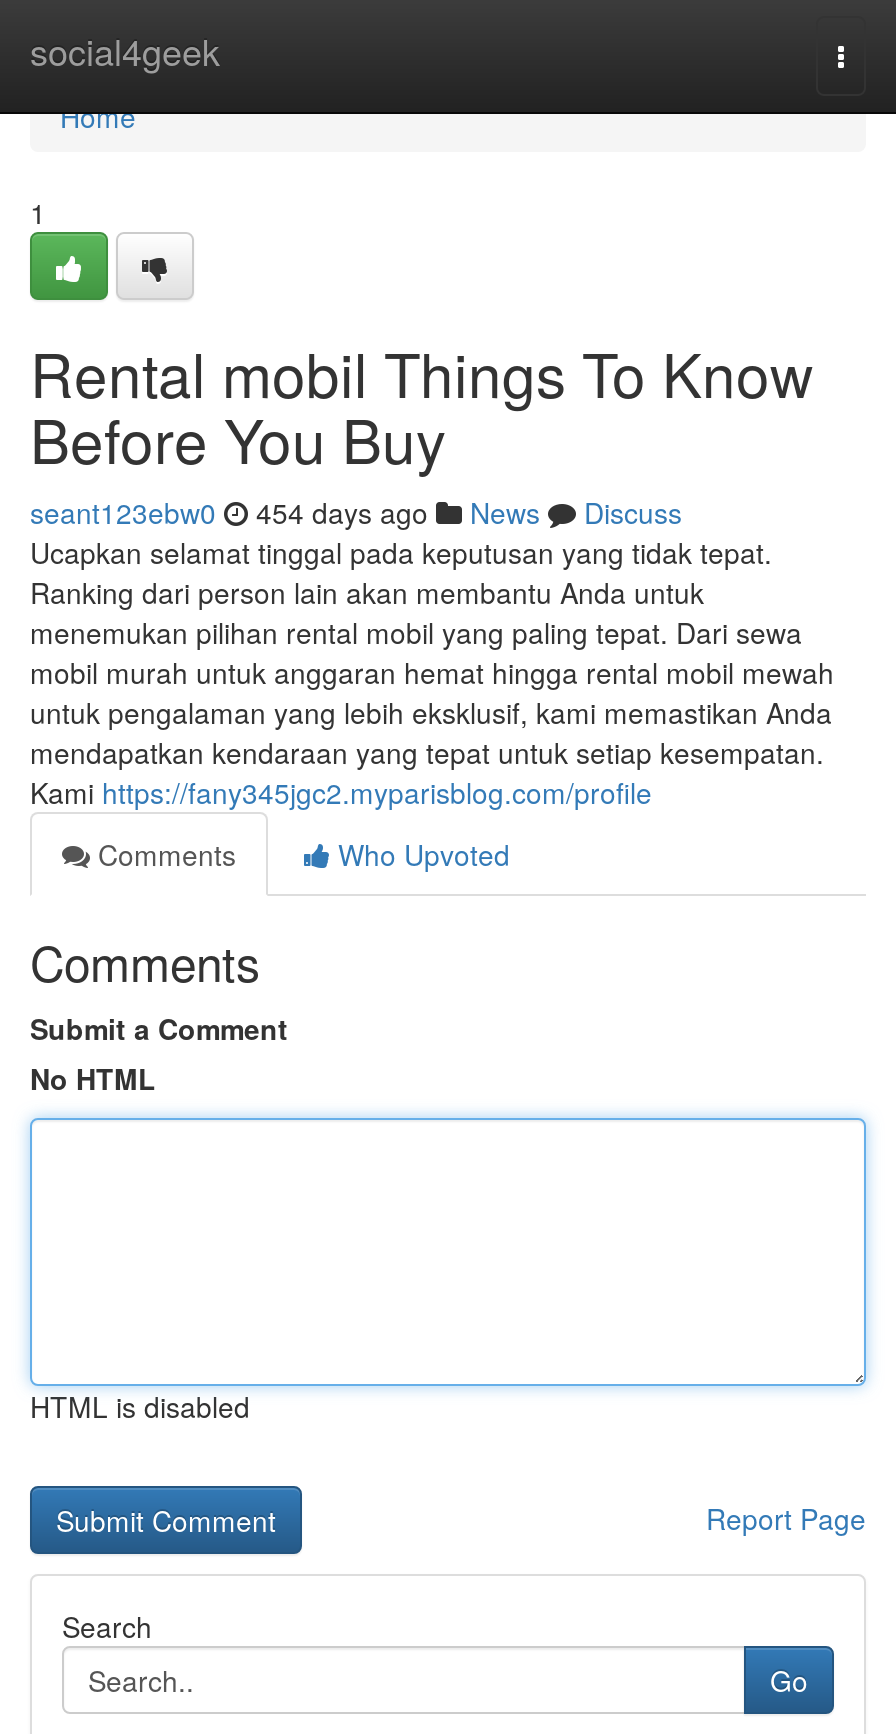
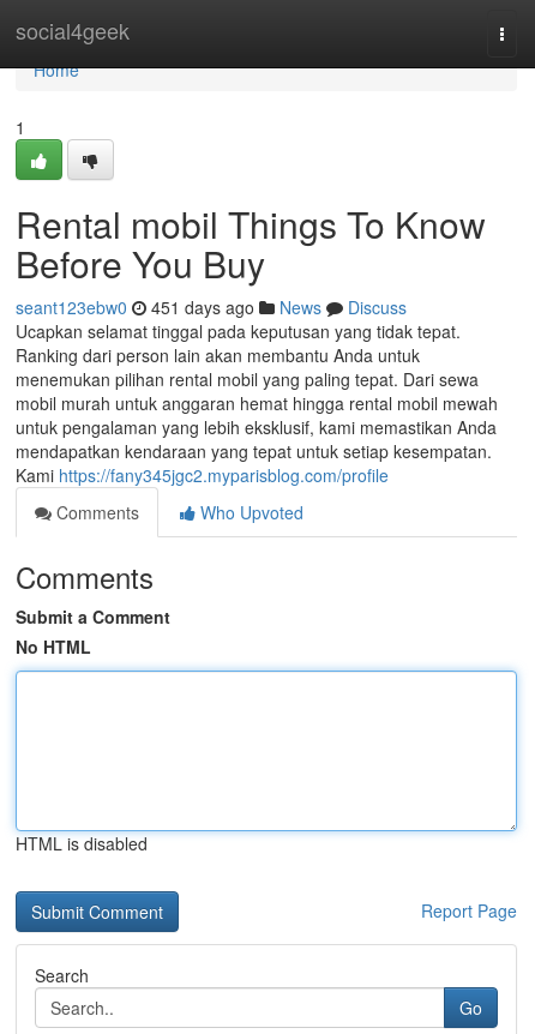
- seant123ebw0 454 days ago News Discuss
+ seant123ebw0 451 days ago News Discuss
